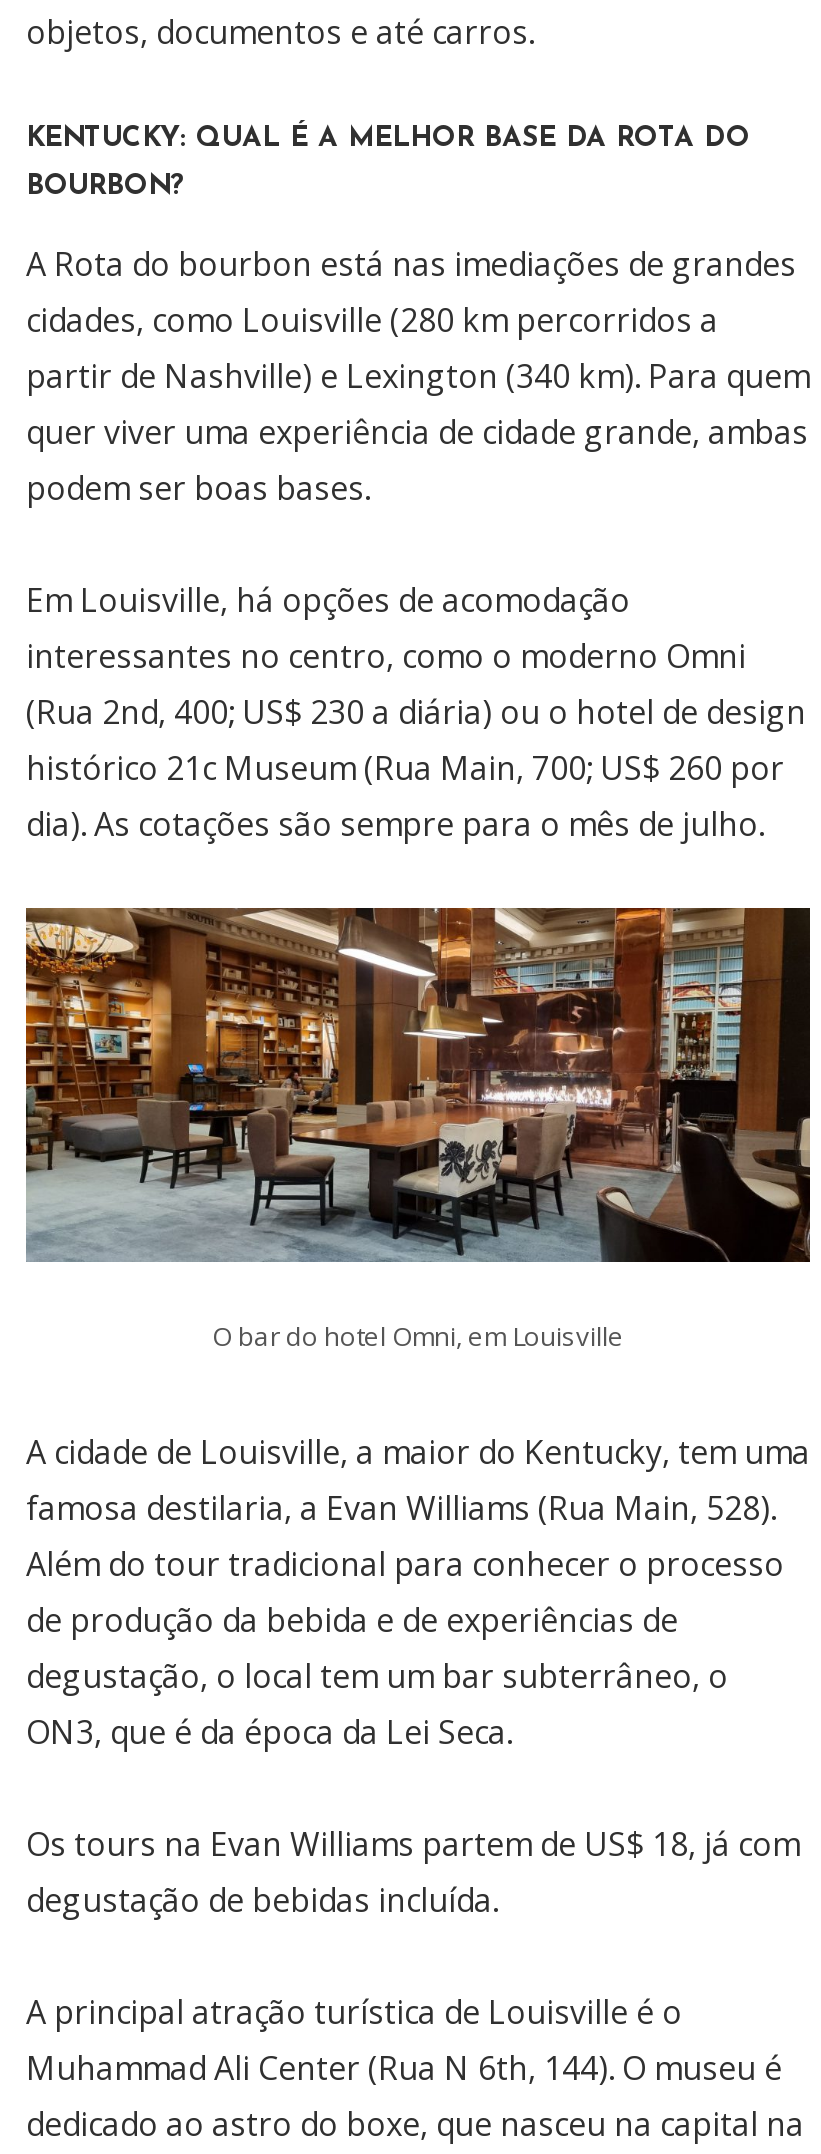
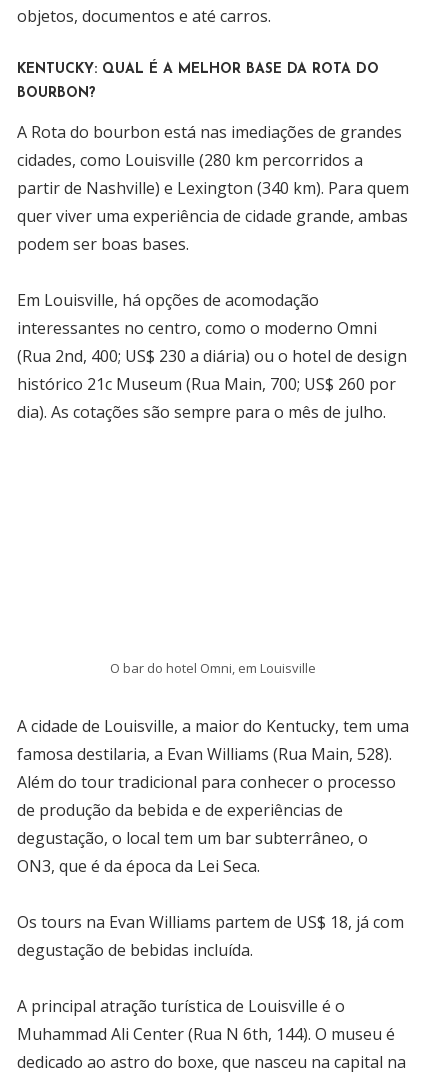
- [image]
